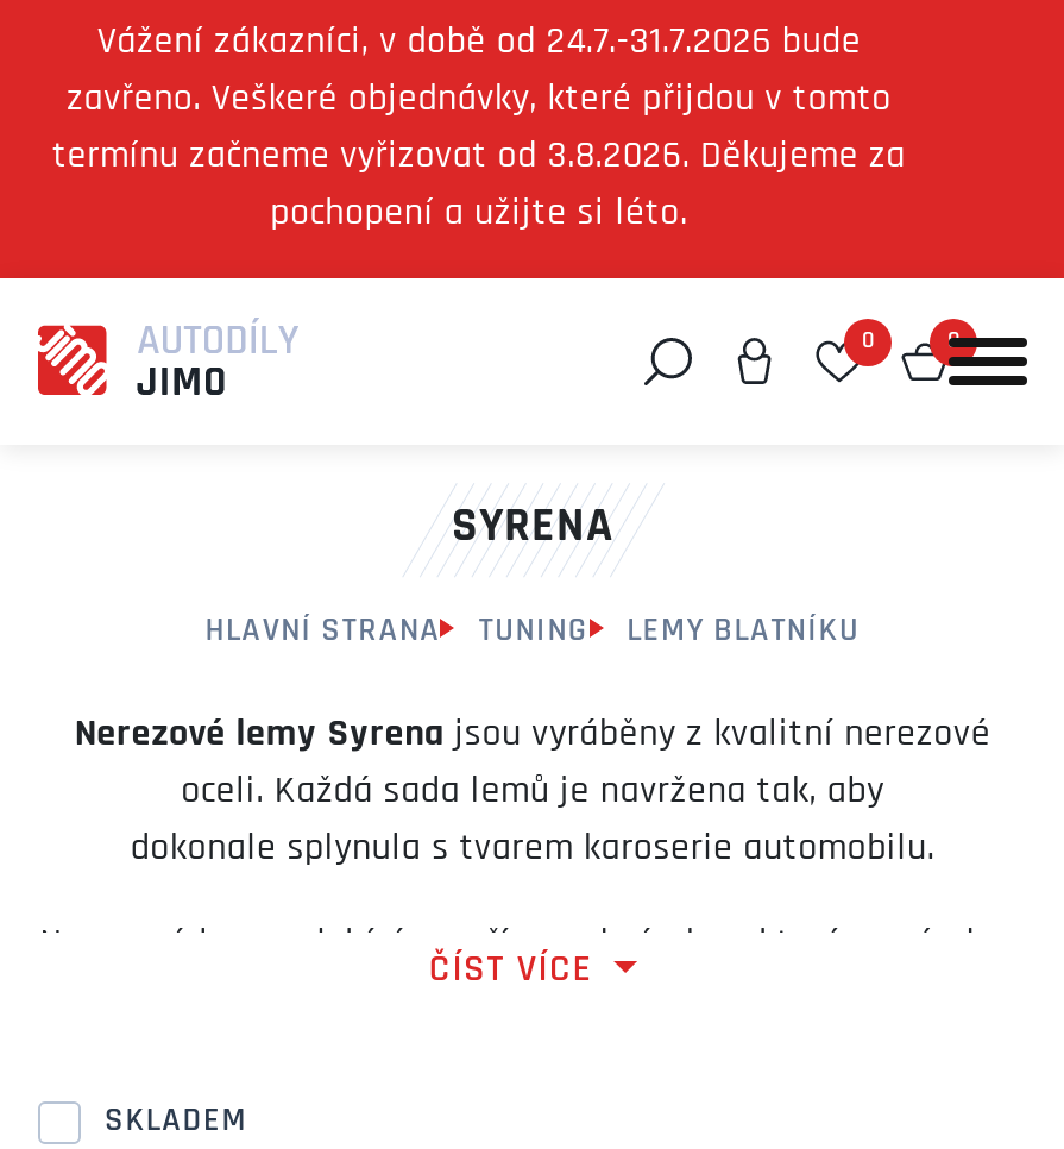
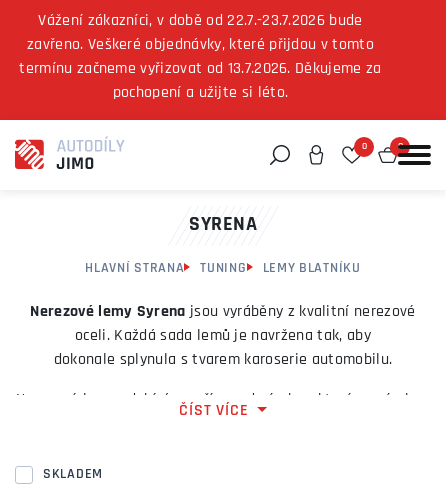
- Vážení zákazníci, v době od 24.7.-31.7.2026 bude
+ Vážení zákazníci, v době od 22.7.-23.7.2026 bude

- termínu začneme vyřizovat od 3.8.2026. Děkujeme za
+ termínu začneme vyřizovat od 13.7.2026. Děkujeme za
